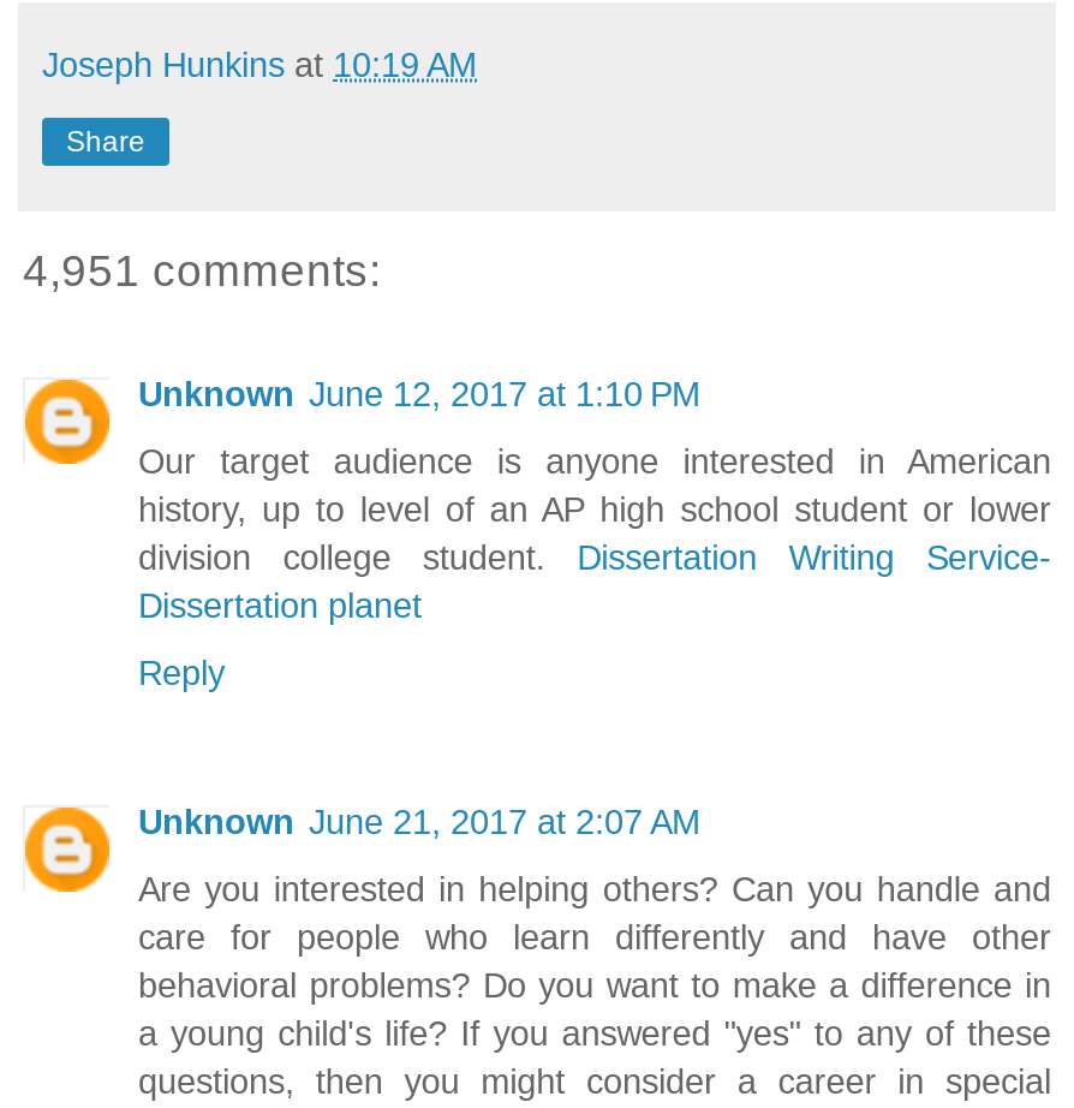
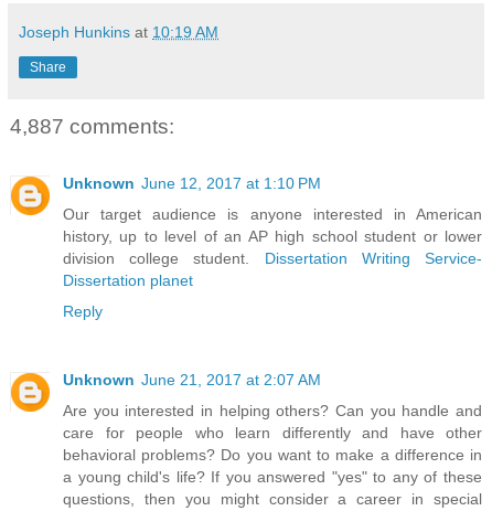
- 4,951 comments:
+ 4,887 comments:
